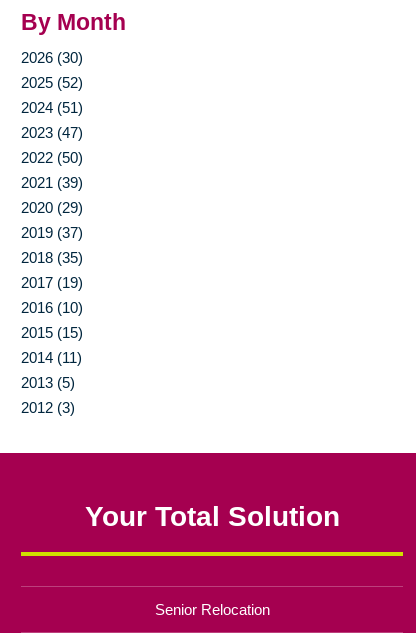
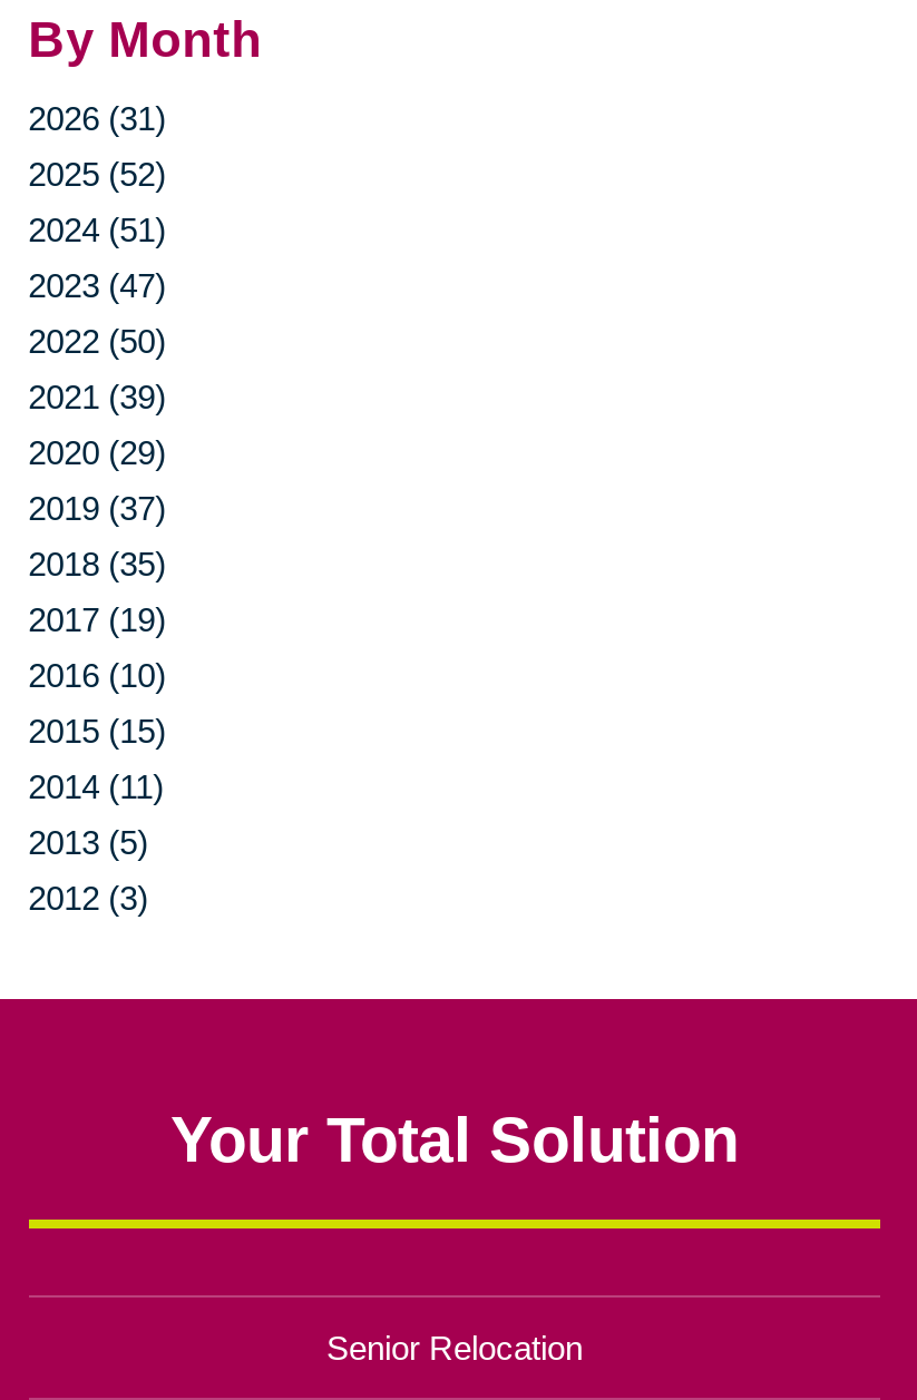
- 2026 (30)
+ 2026 (31)
